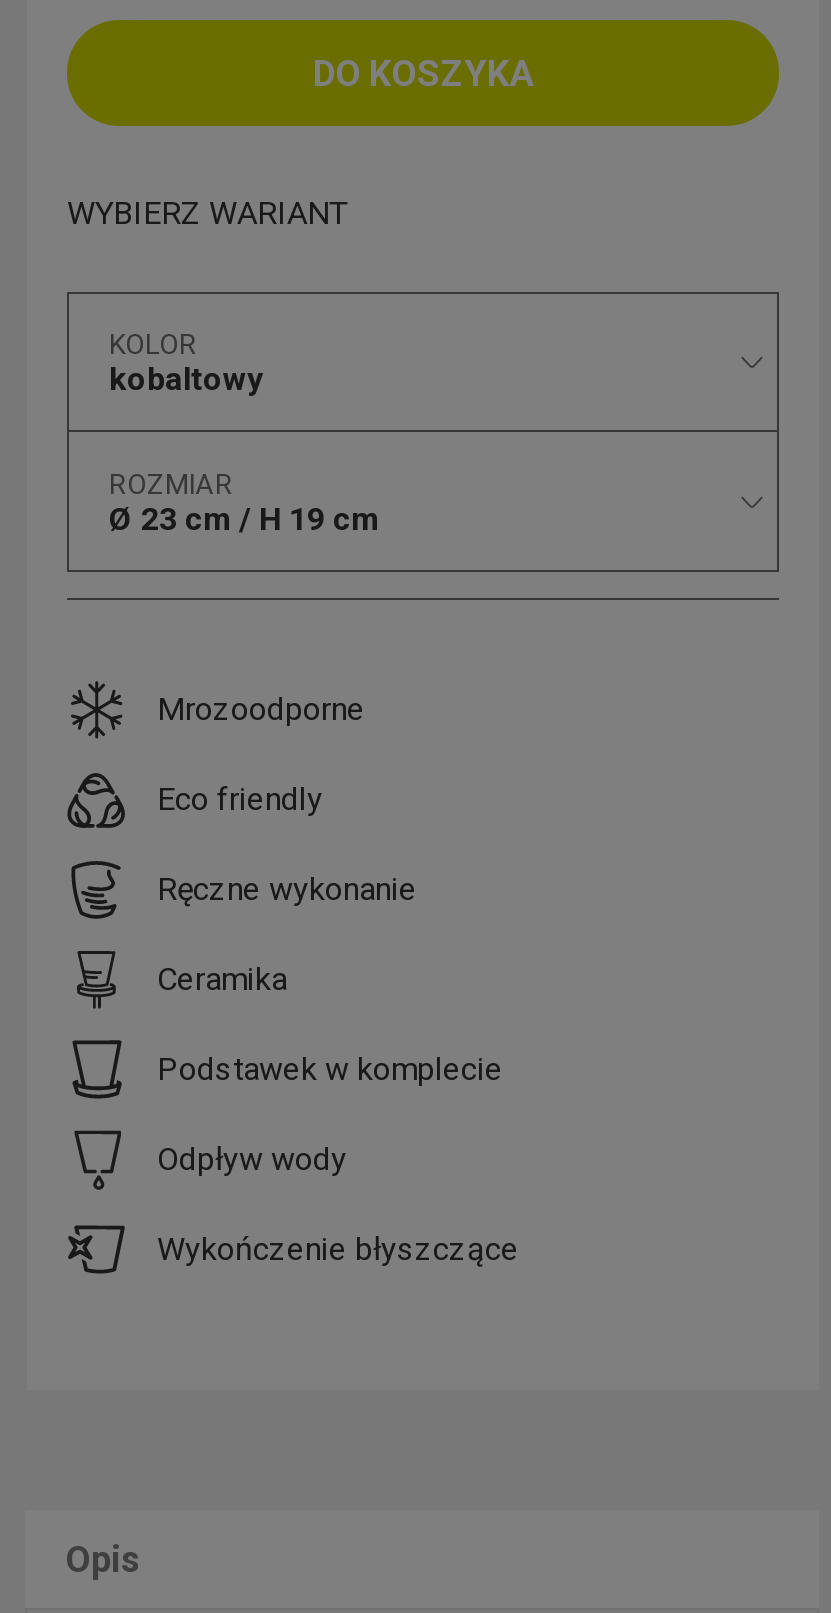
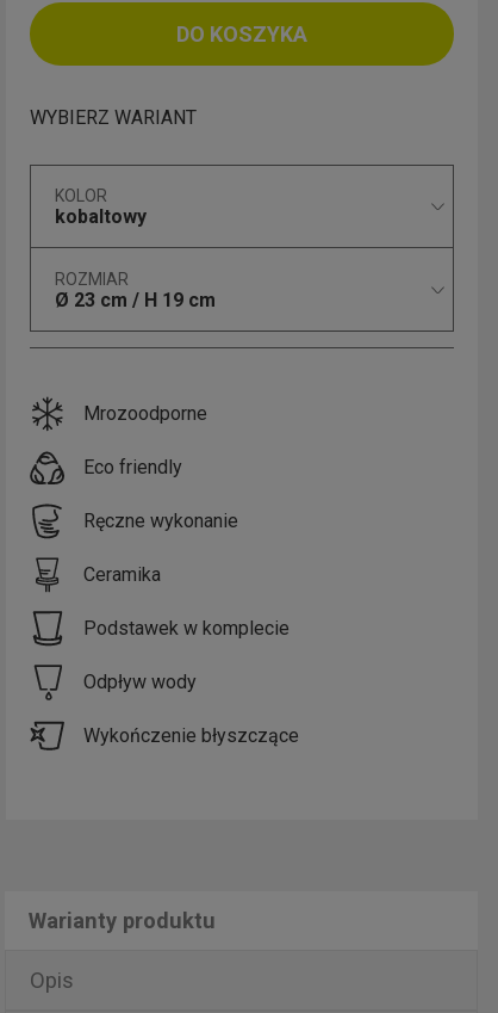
+ Warianty produktu
